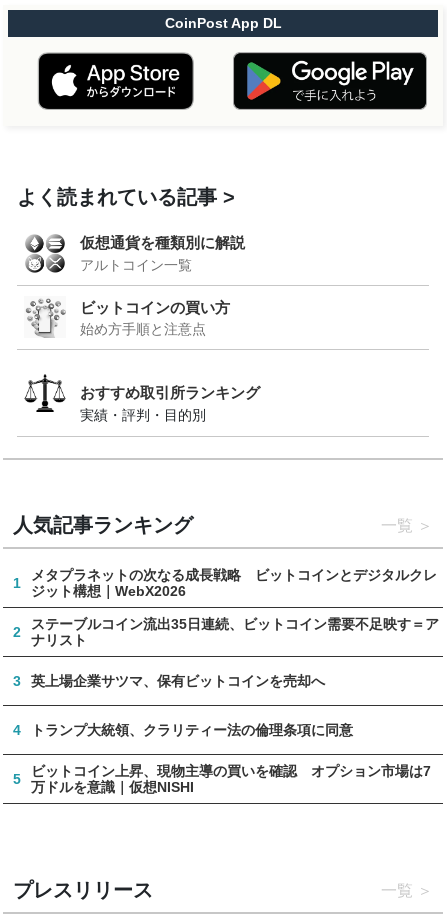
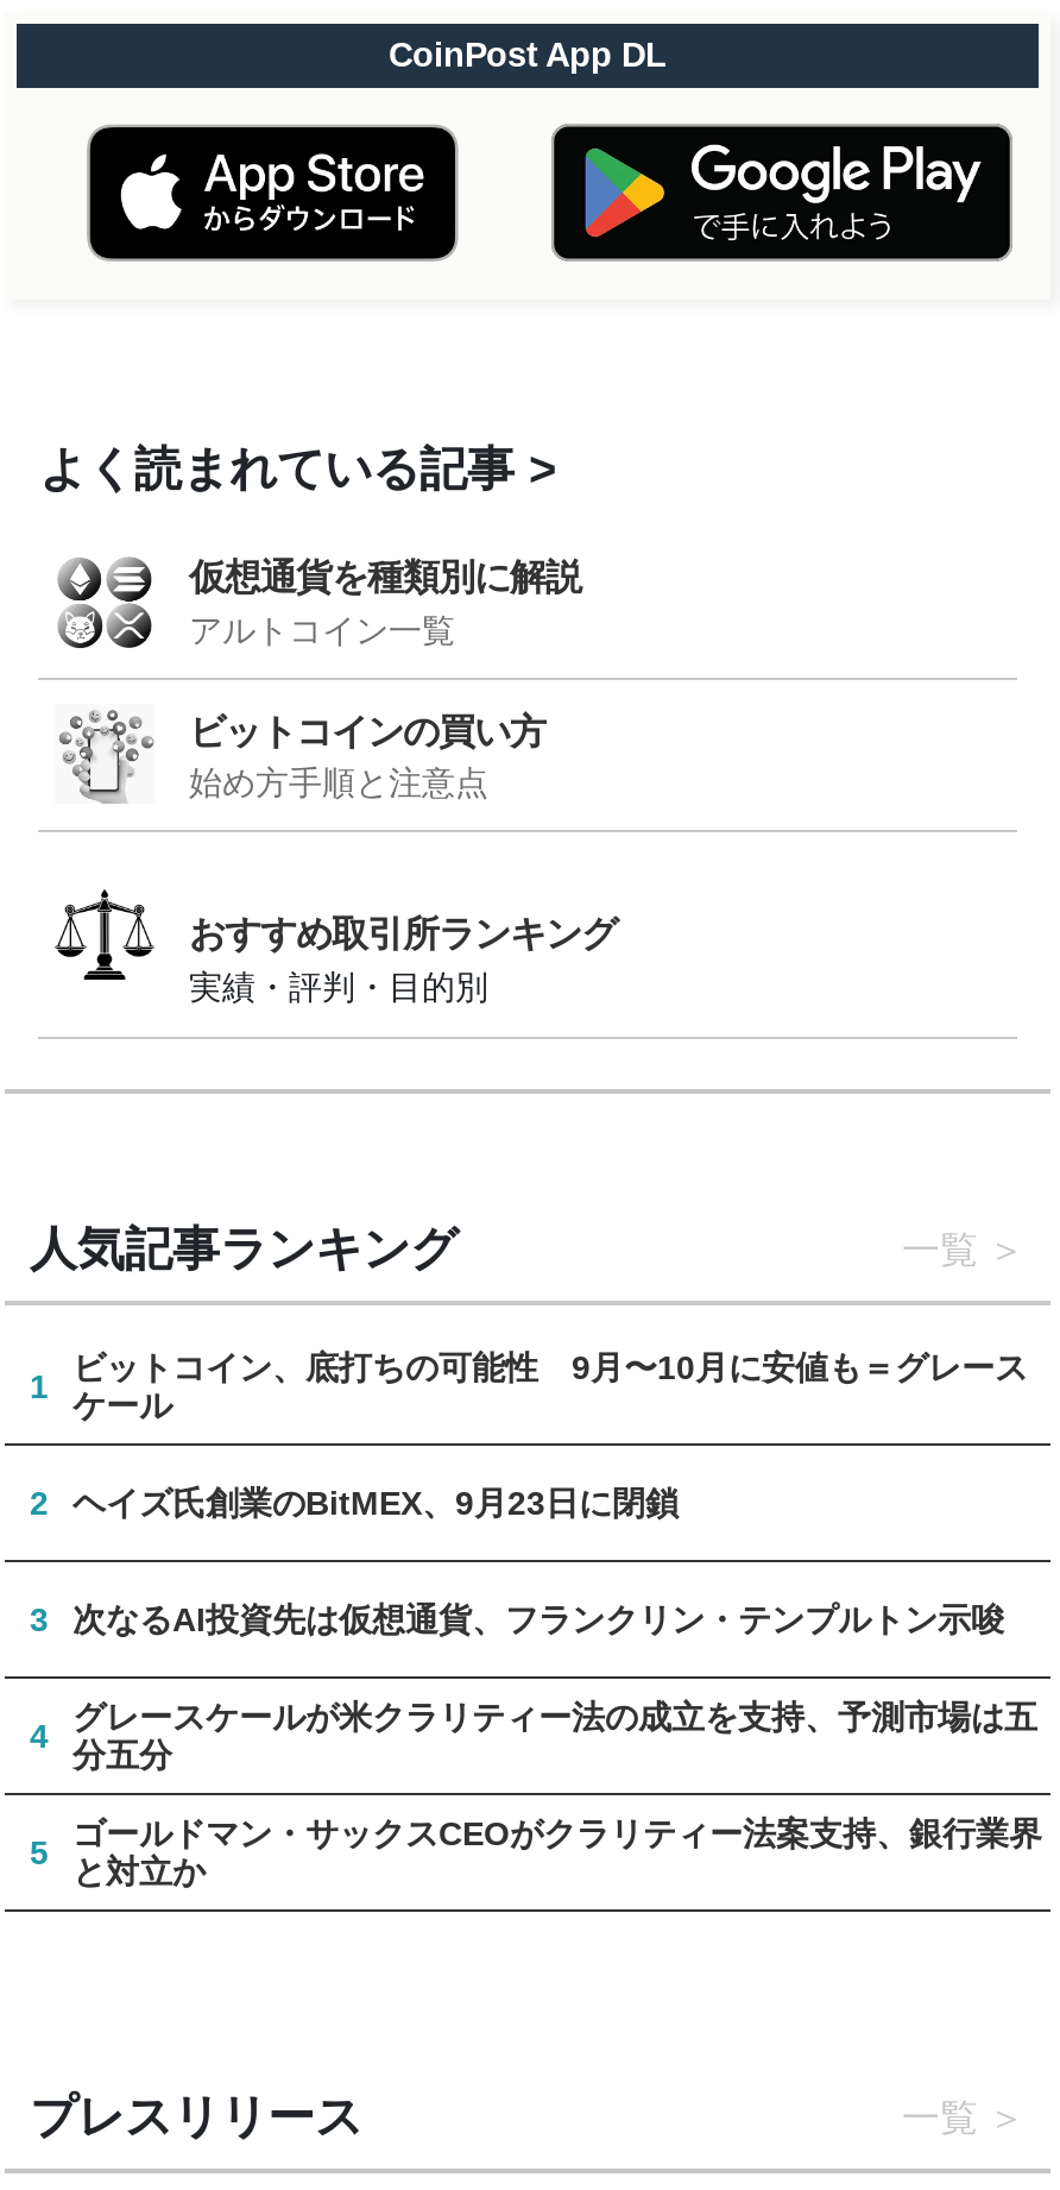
- メタプラネットの次なる成長戦略 ビットコインとデジタルクレ
- ジット構想｜WebX2026
+ ビットコイン、底打ちの可能性 9月〜10月に安値も＝グレース
+ ケール

- ステーブルコイン流出35日連続、ビットコイン需要不足映す＝ア
- ナリスト
+ ヘイズ氏創業のBitMEX、9月23日に閉鎖

- 英上場企業サツマ、保有ビットコインを売却へ
+ 次なるAI投資先は仮想通貨、フランクリン・テンプルトン示唆

- トランプ大統領、クラリティー法の倫理条項に同意
+ グレースケールが米クラリティー法の成立を支持、予測市場は五
+ 分五分

- ビットコイン上昇、現物主導の買いを確認 オプション市場は7
- 万ドルを意識｜仮想NISHI
+ ゴールドマン・サックスCEOがクラリティー法案支持、銀行業界
+ と対立か
